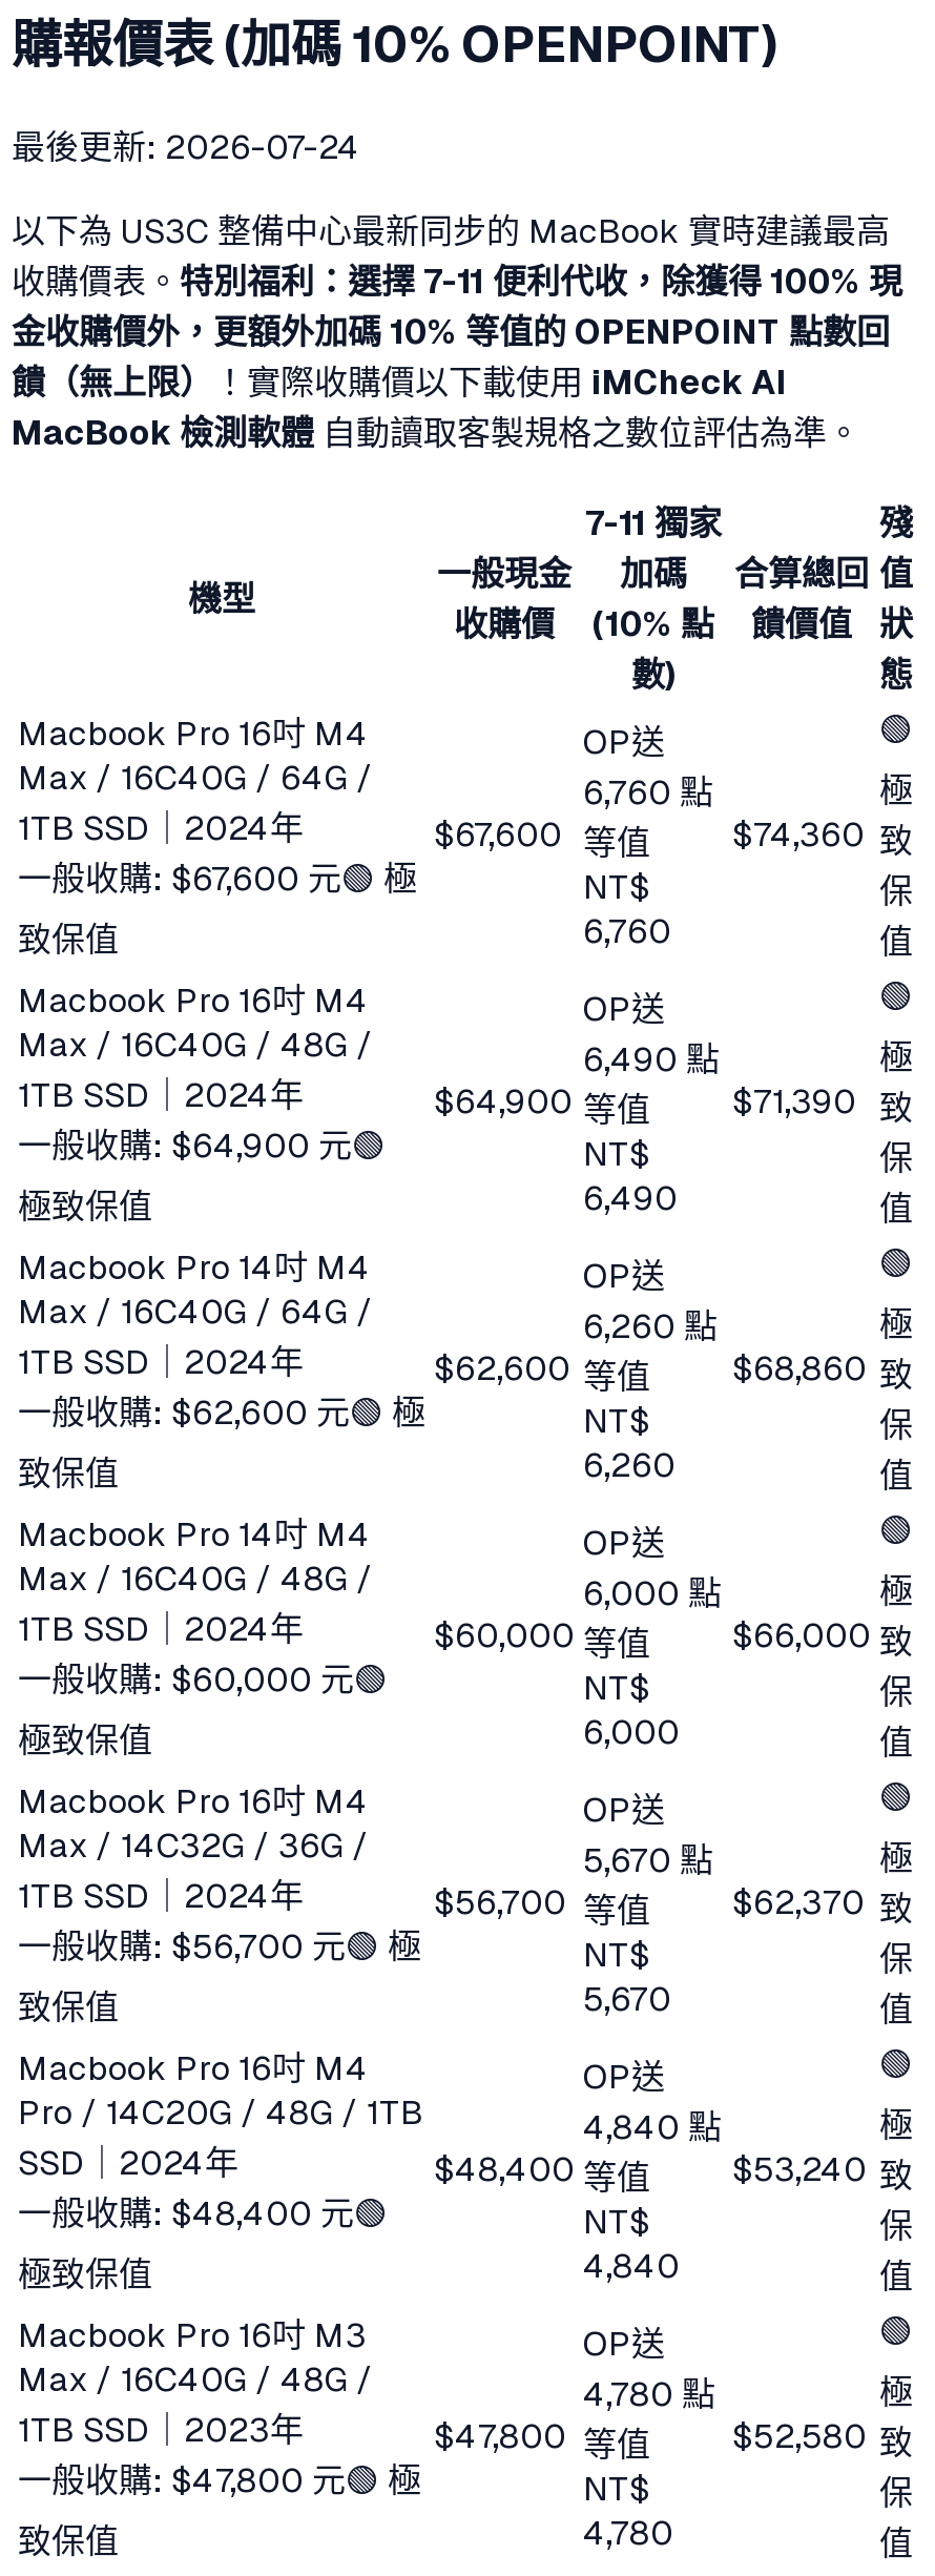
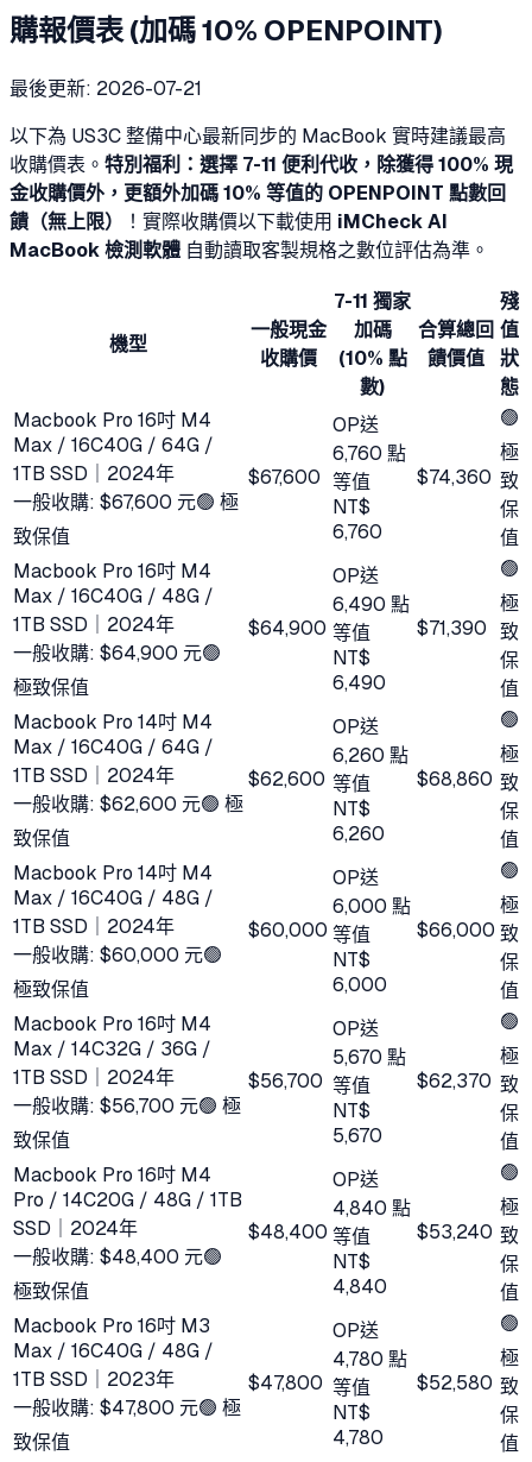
- 最後更新: 2026-07-24
+ 最後更新: 2026-07-21
